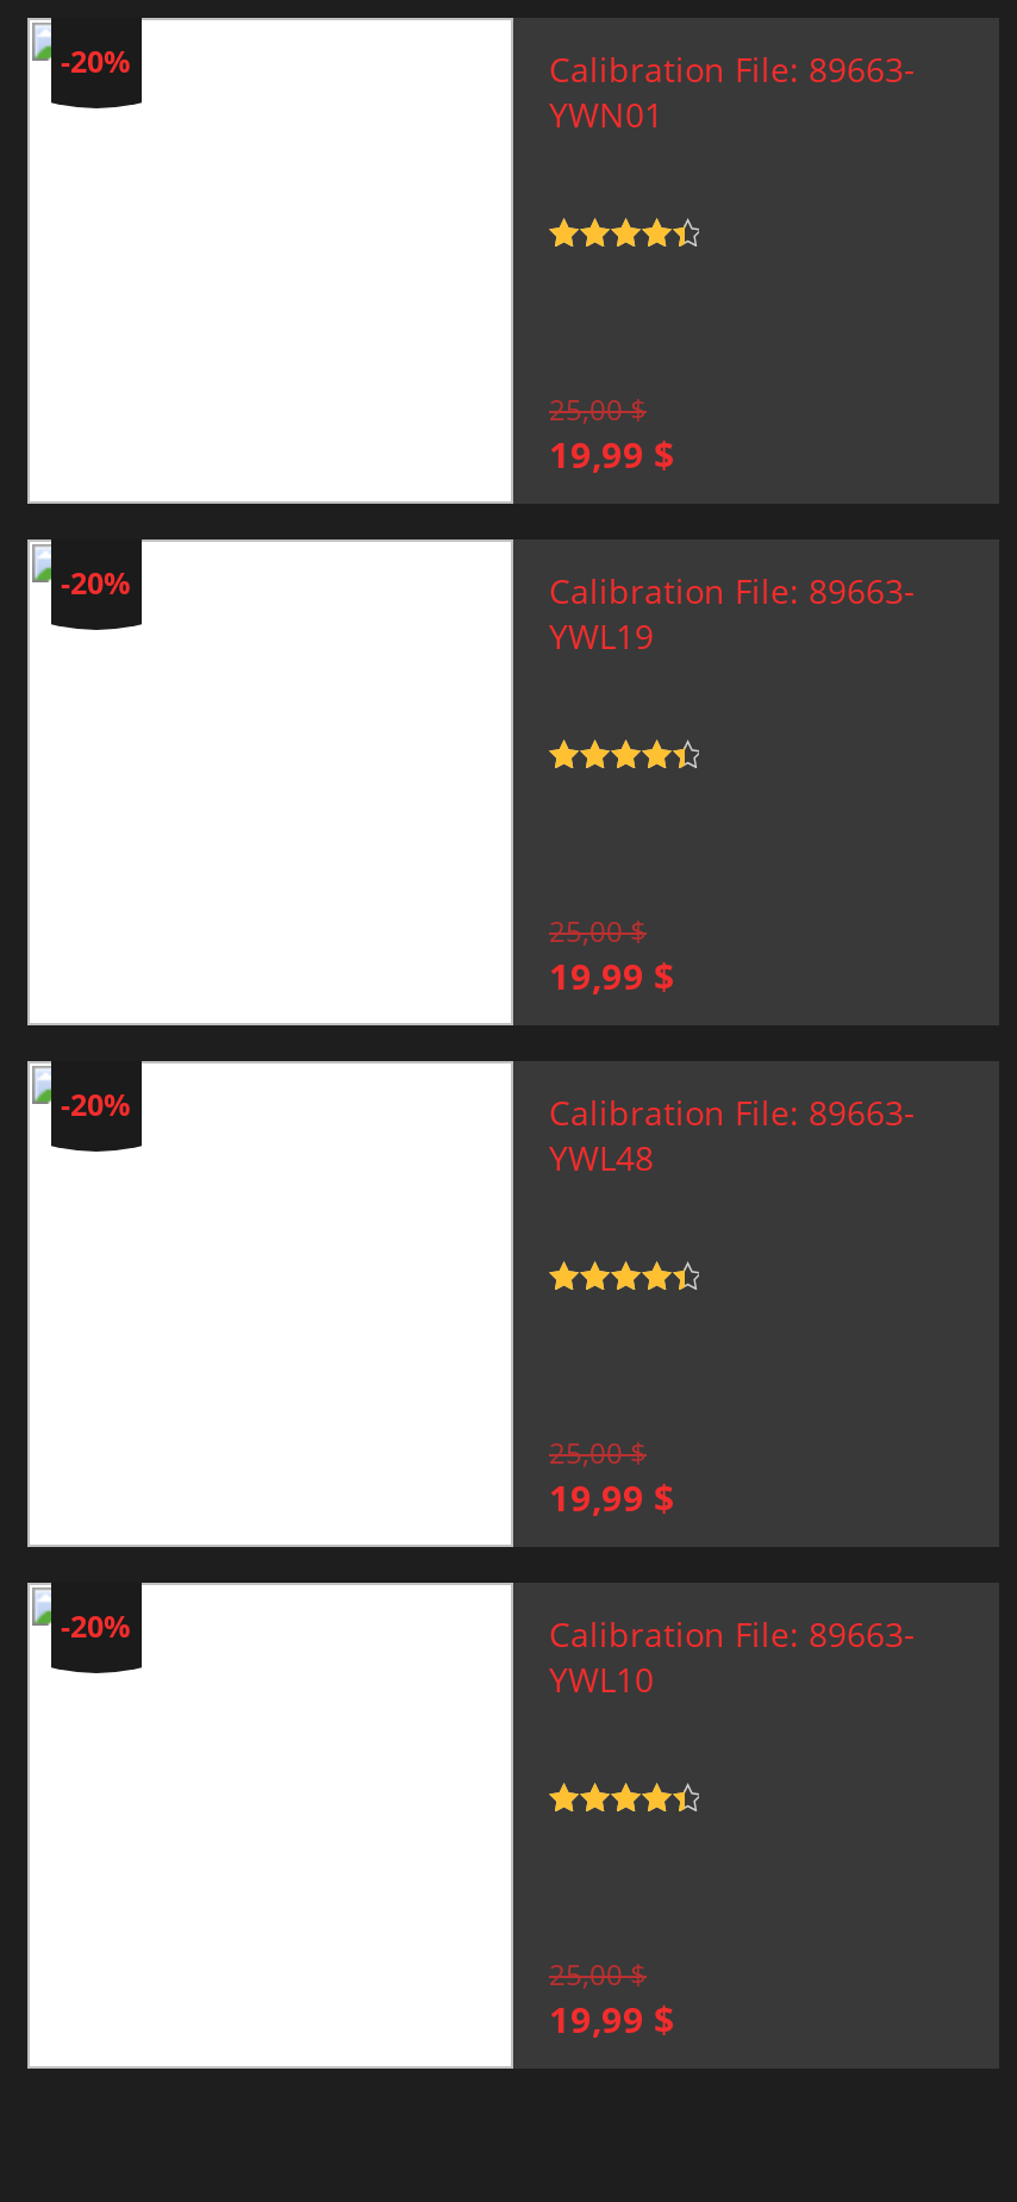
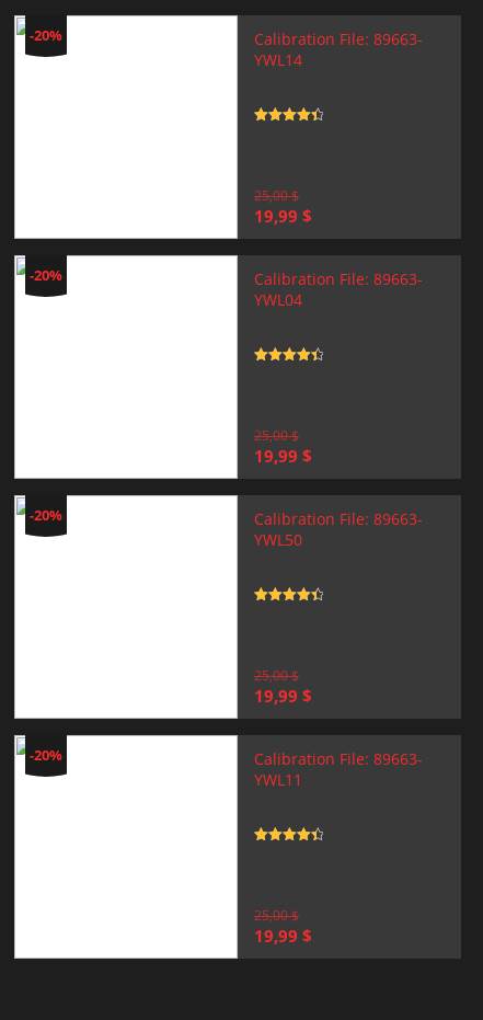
- YWN01
+ YWL14

- YWL19
+ YWL04

- YWL48
+ YWL50

- YWL10
+ YWL11
